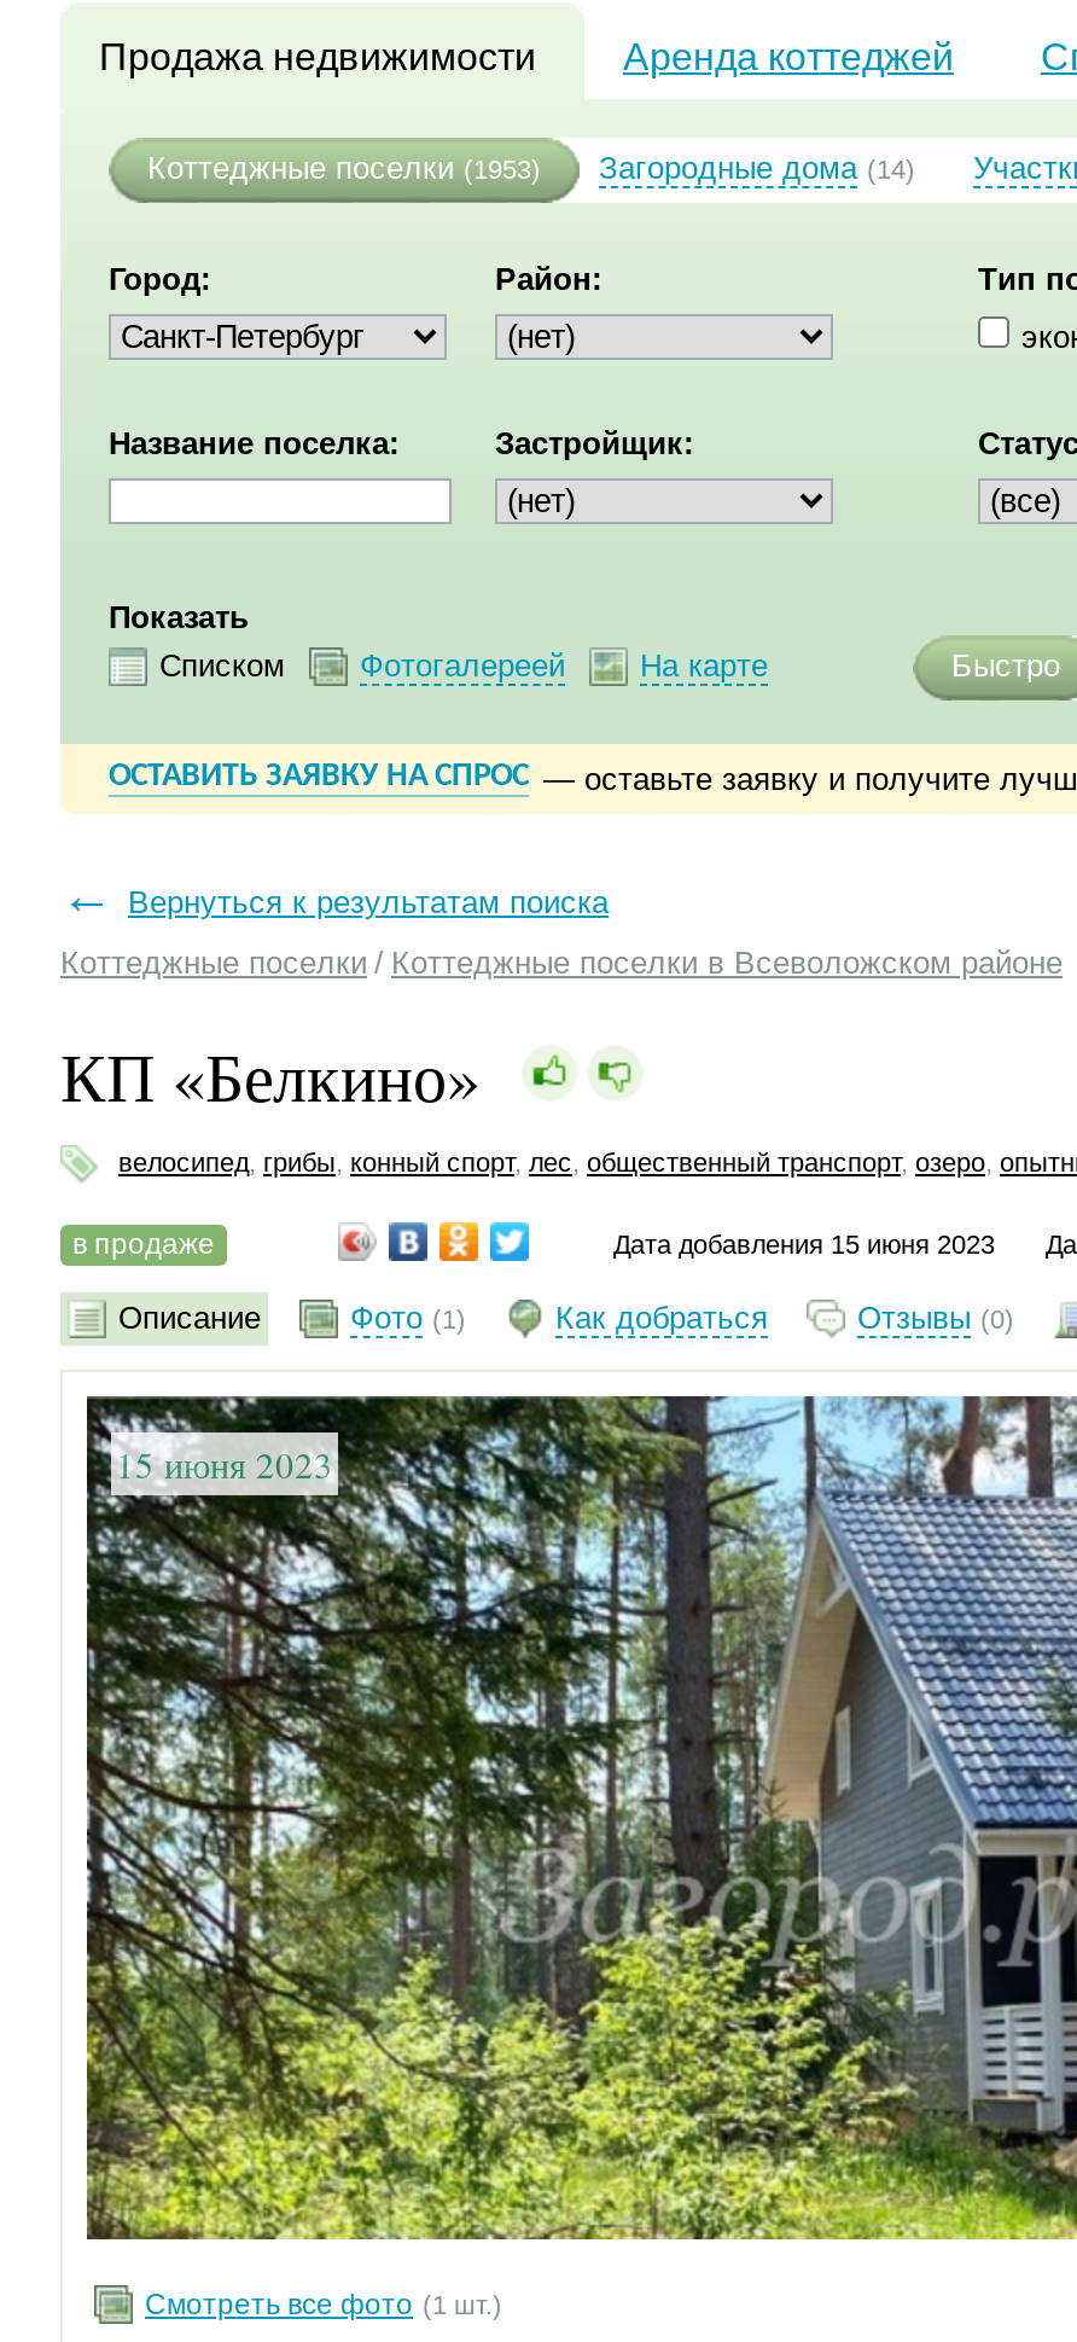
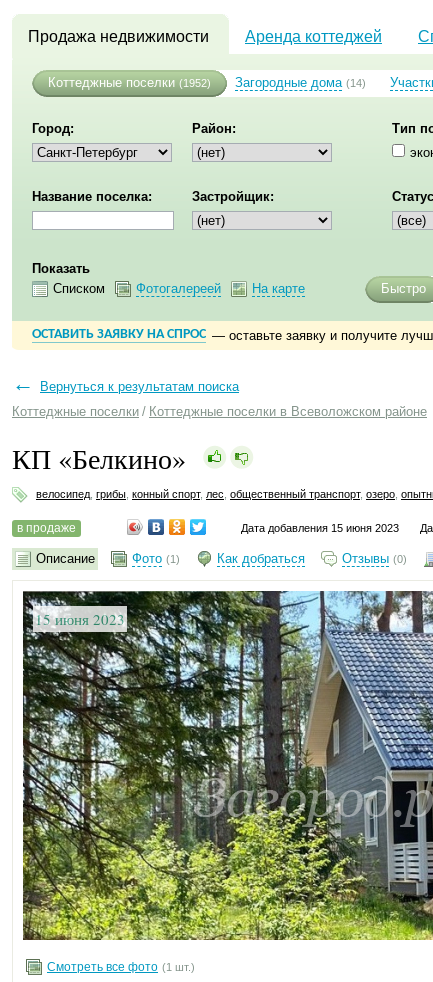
- Коттеджные поселки (1953)
+ Коттеджные поселки (1952)
